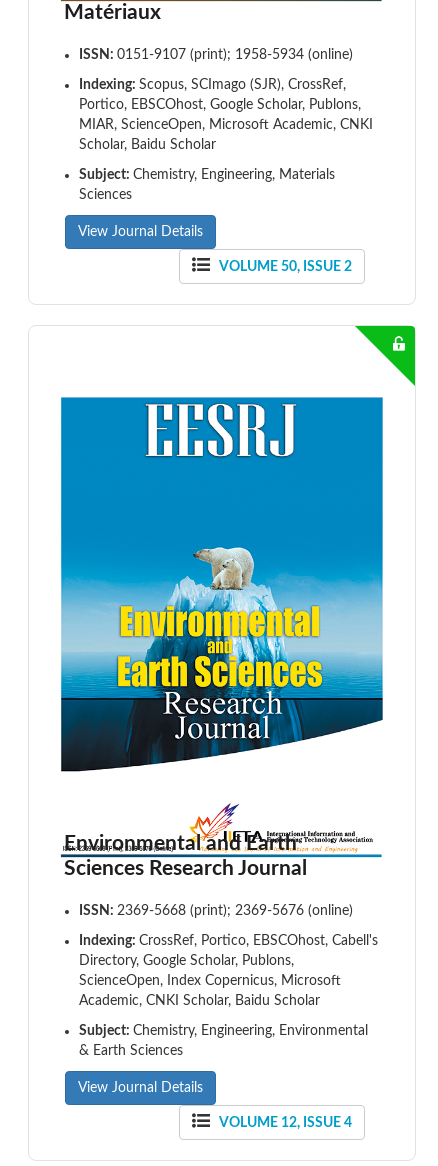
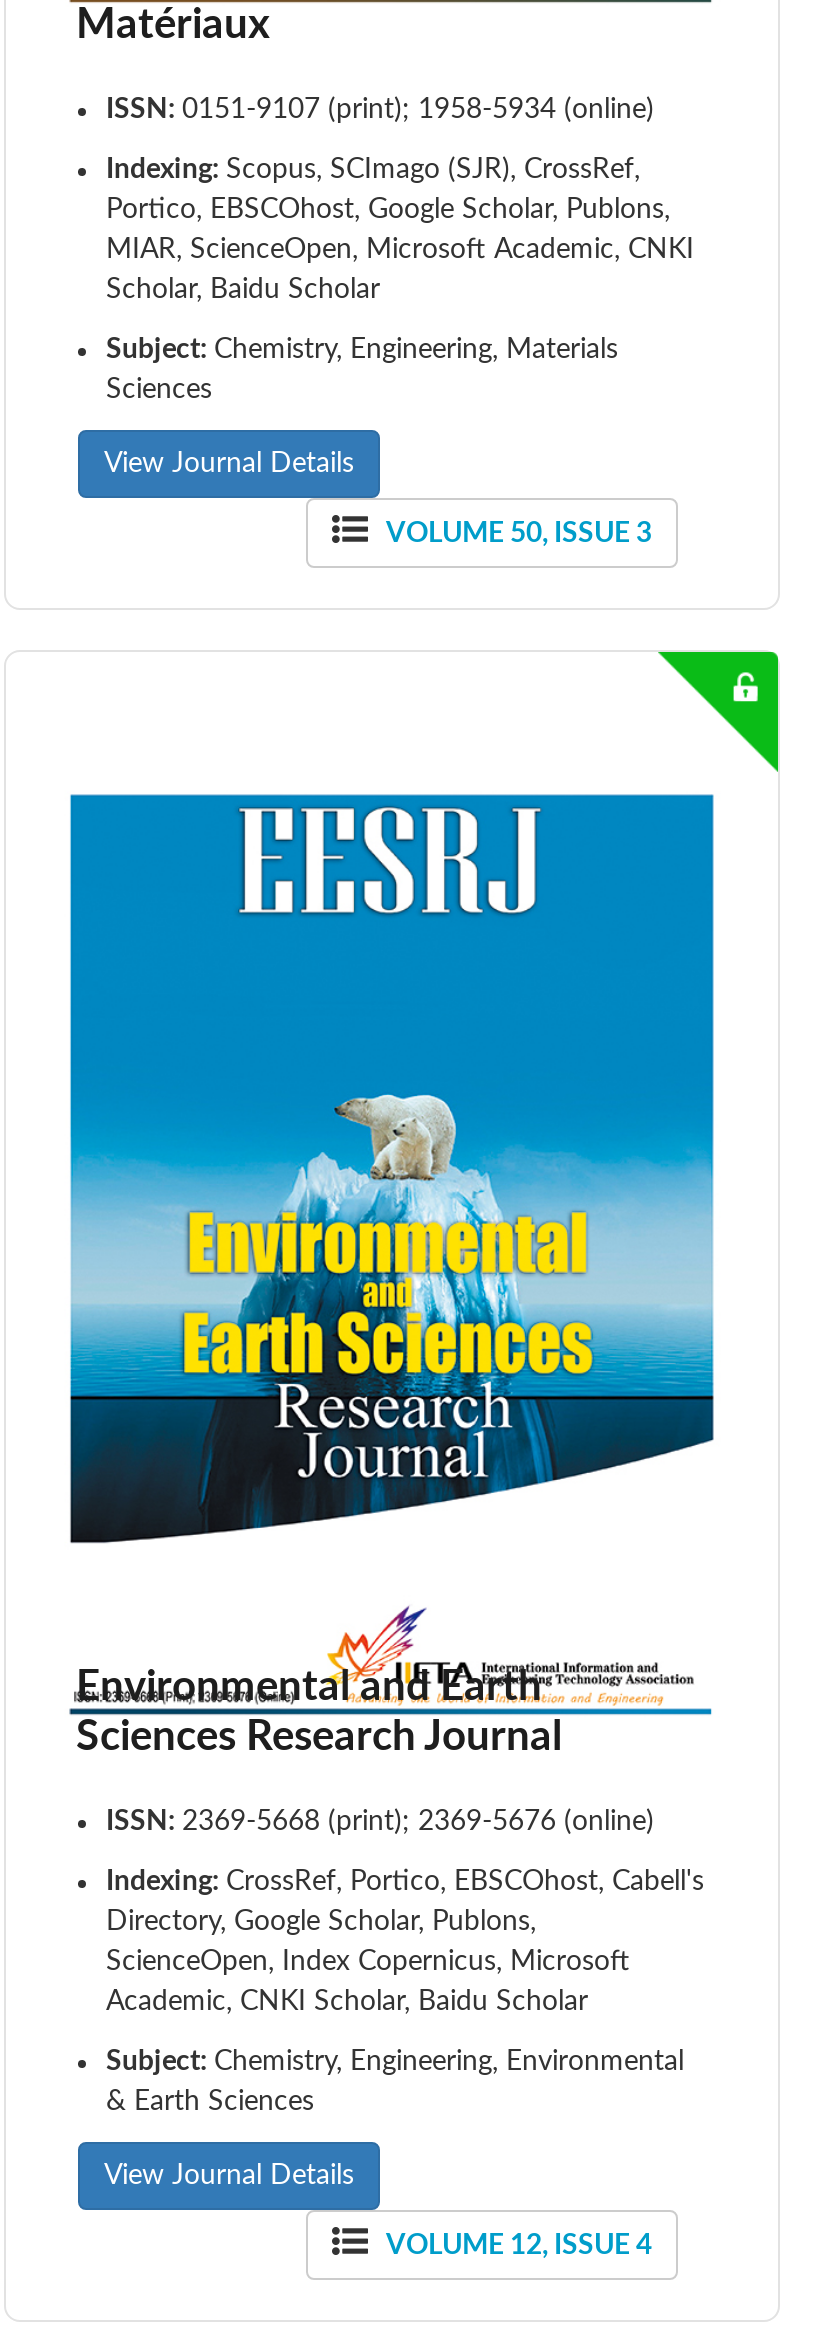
- VOLUME 50, ISSUE 2
+ VOLUME 50, ISSUE 3
